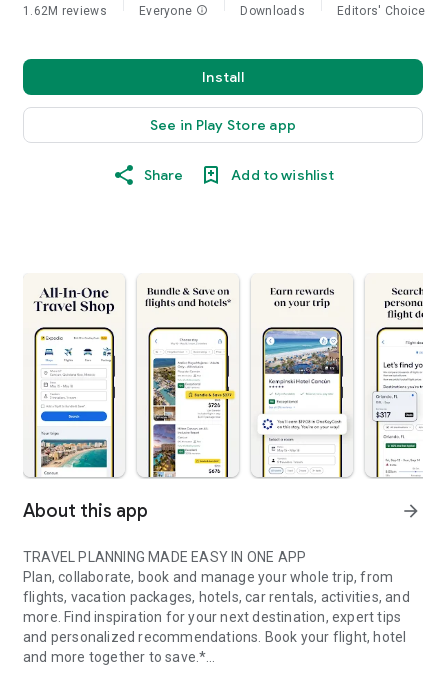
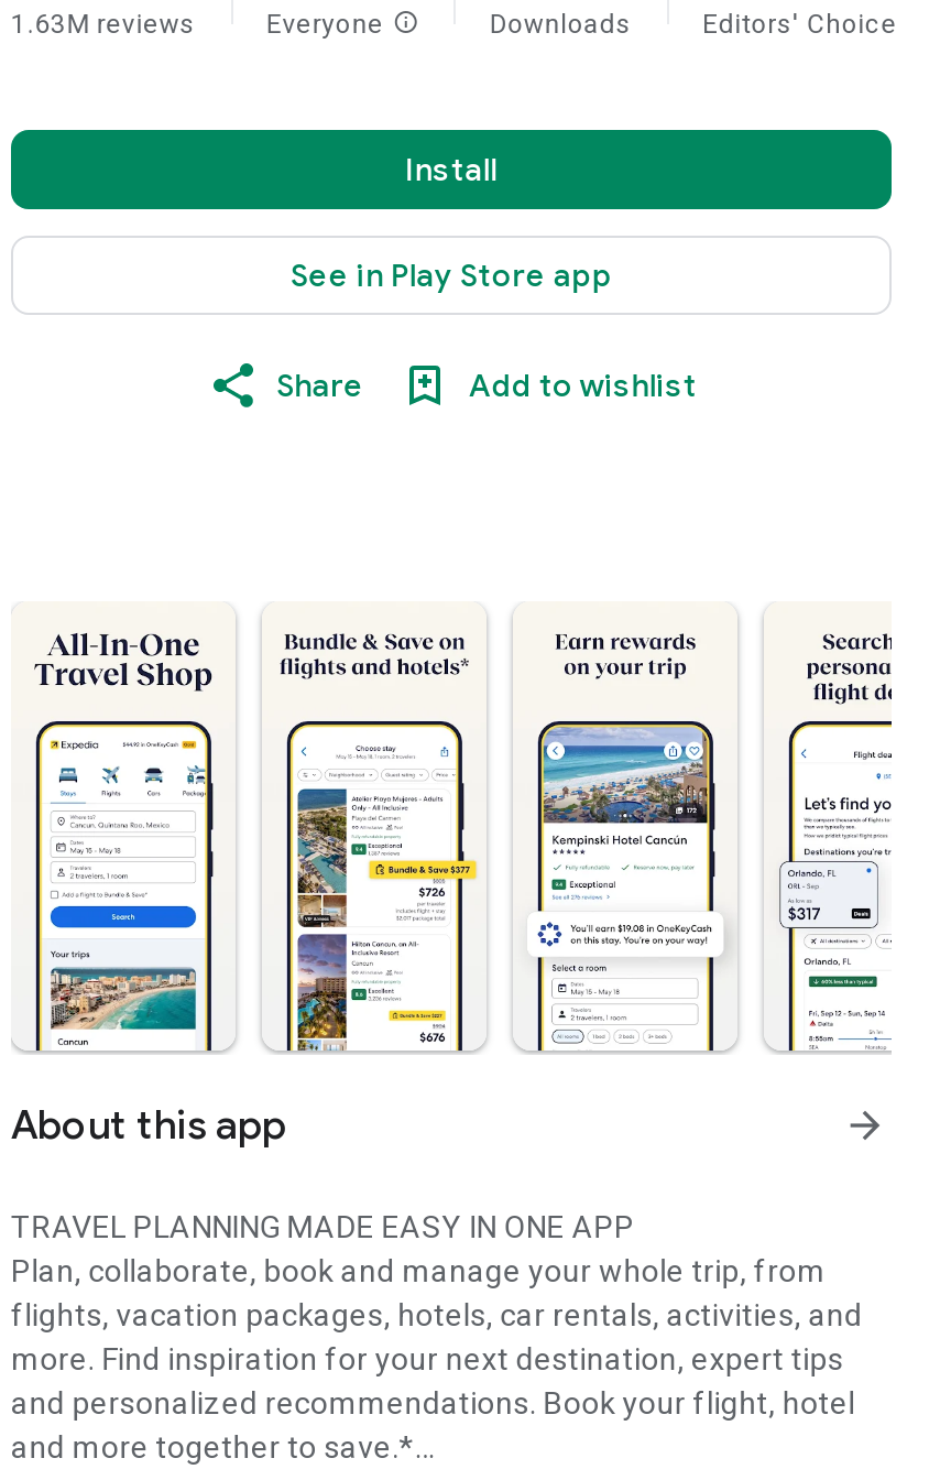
- 1.62M reviews
+ 1.63M reviews
